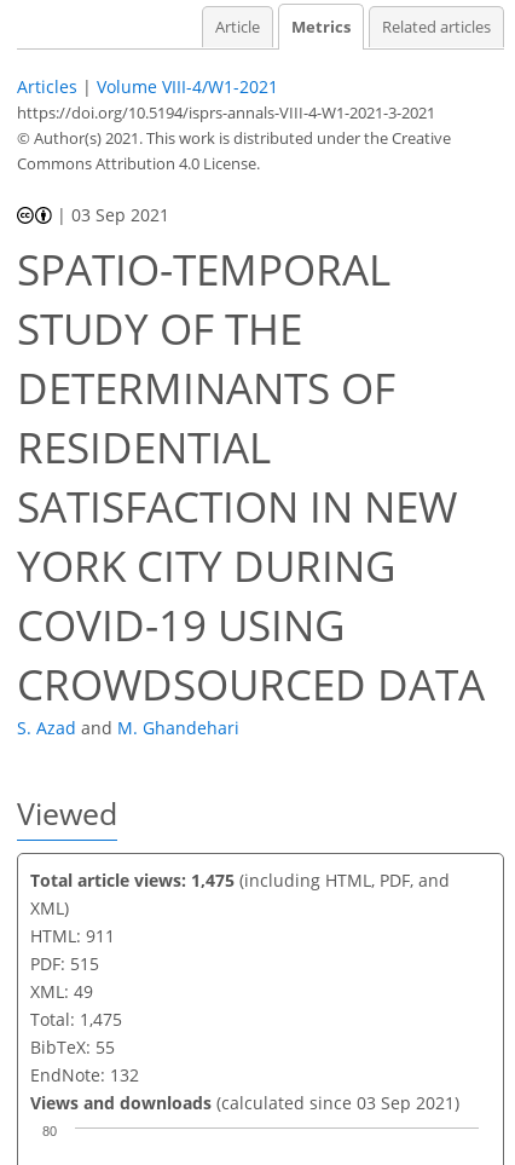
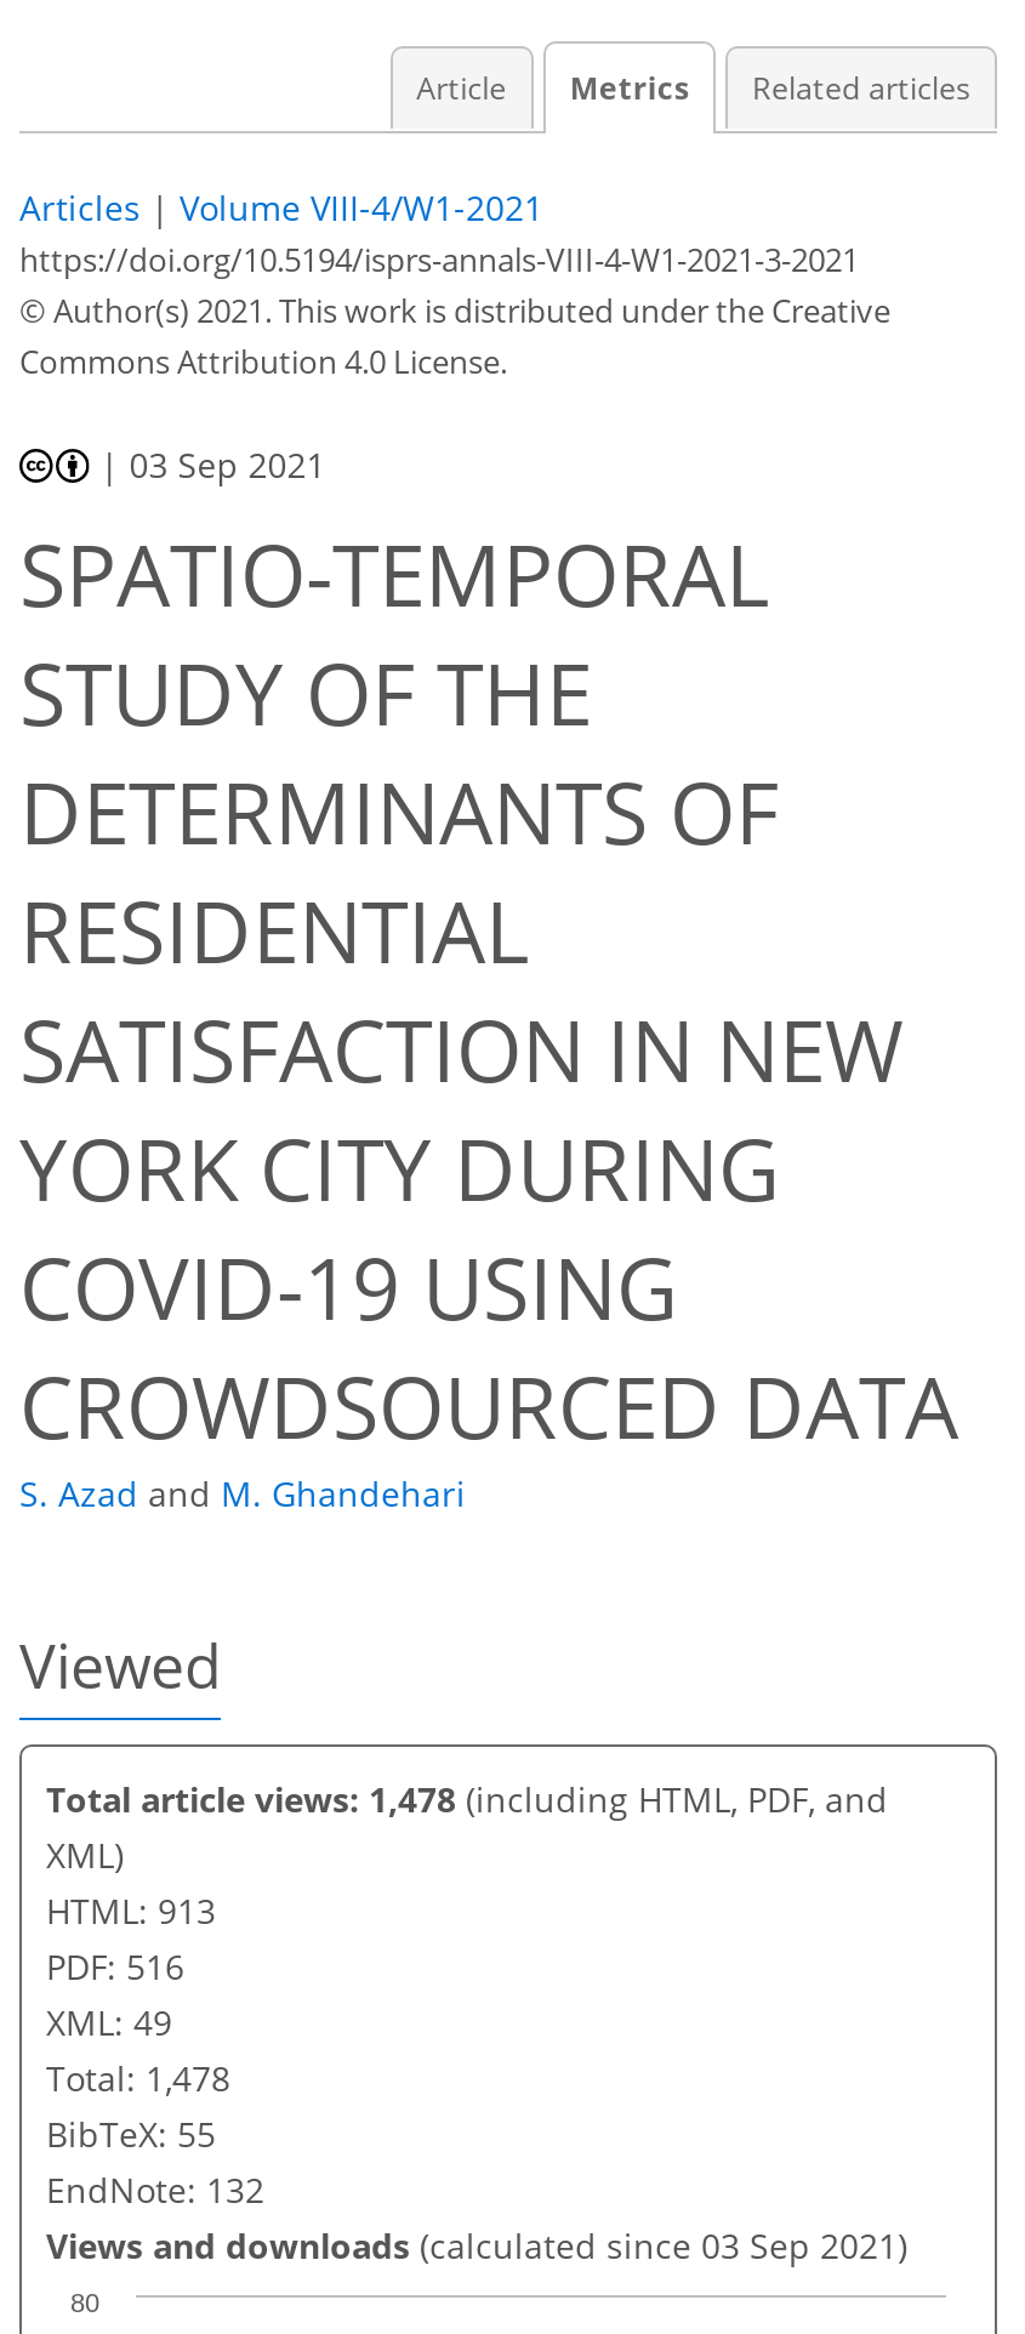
- Total article views: 1,475 (including HTML, PDF, and
+ Total article views: 1,478 (including HTML, PDF, and

- HTML: 911
+ HTML: 913

- PDF: 515
+ PDF: 516

- Total: 1,475
+ Total: 1,478
